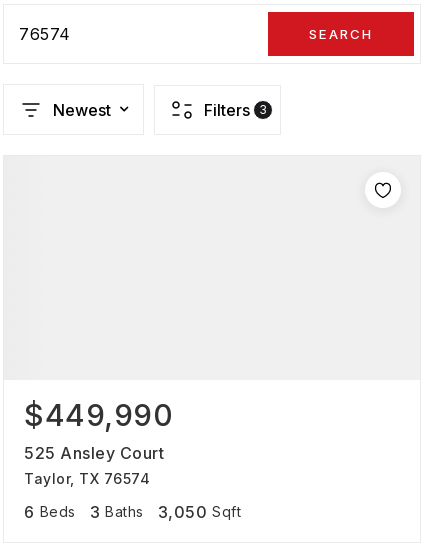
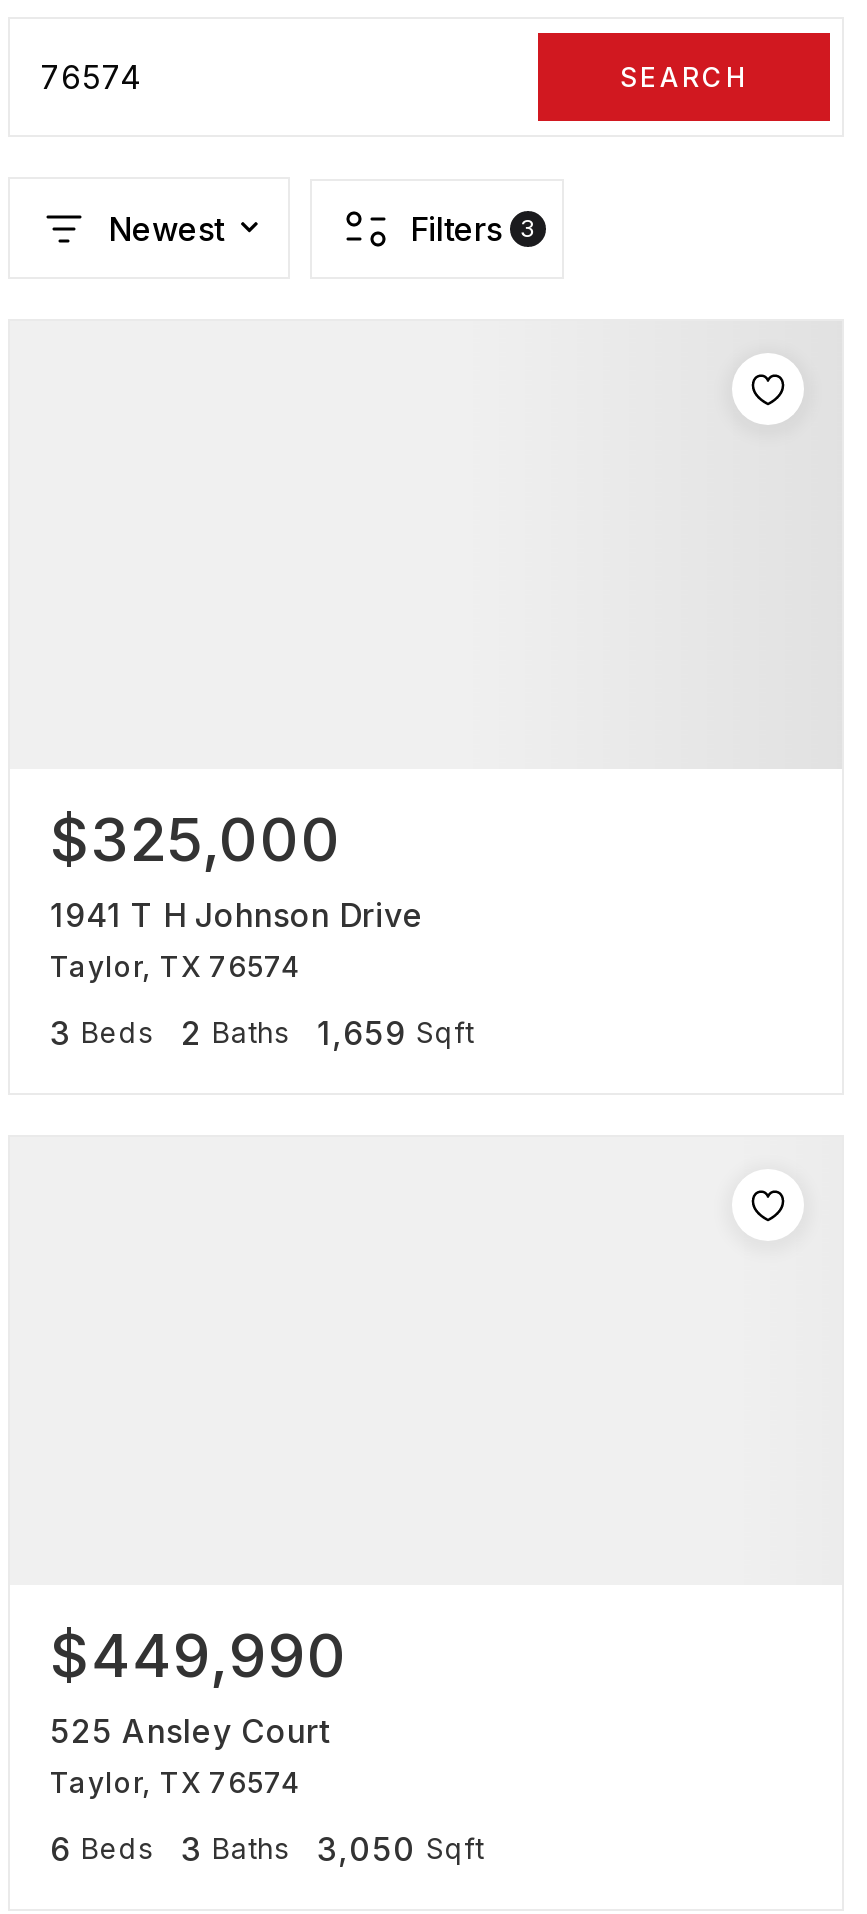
+ $325,000
+ 1941 T H Johnson Drive
+ Taylor, TX 76574
+ 3 Beds
+ 2 Baths
+ 1,659 Sqft
